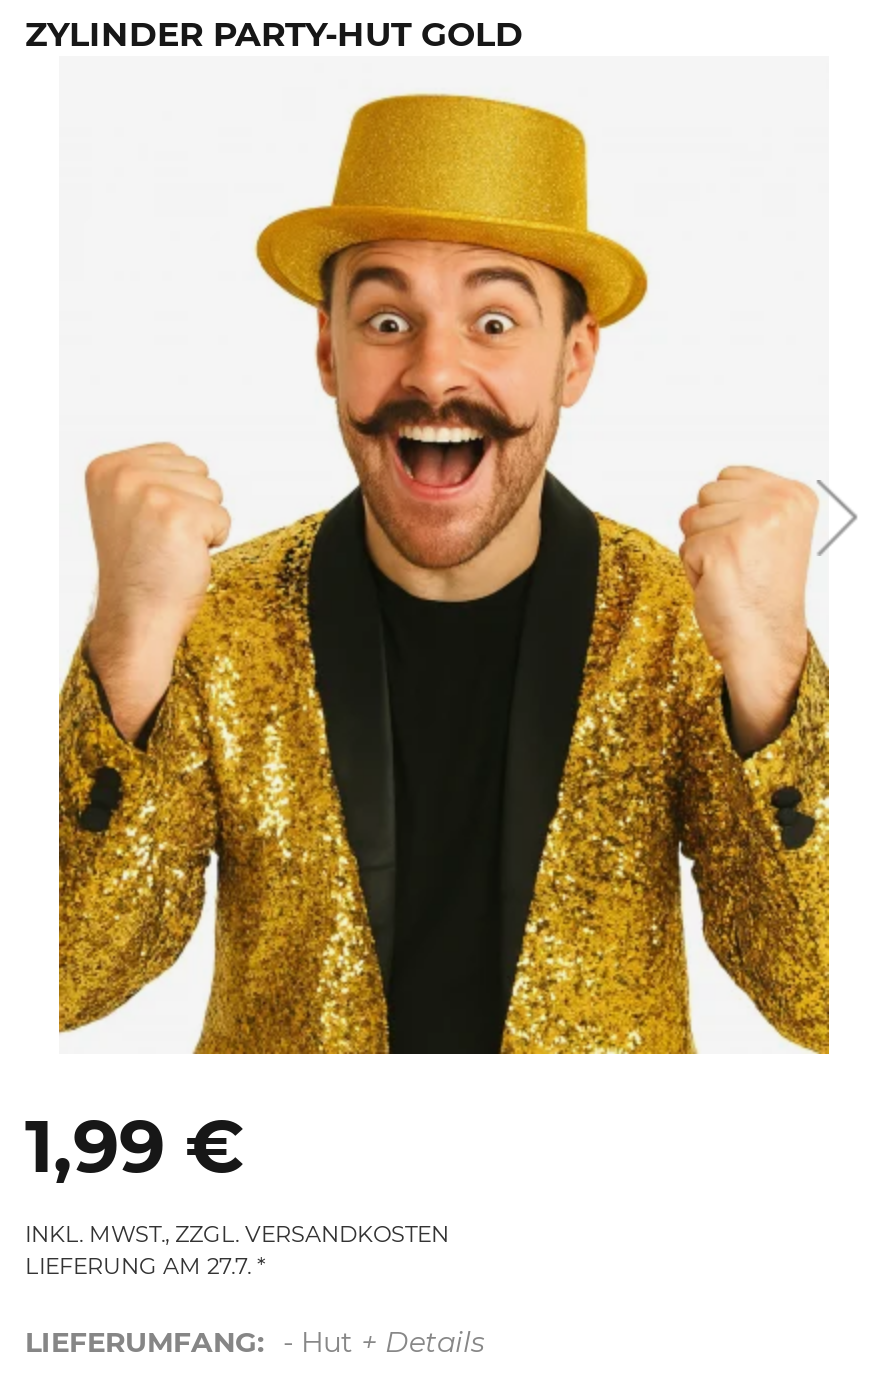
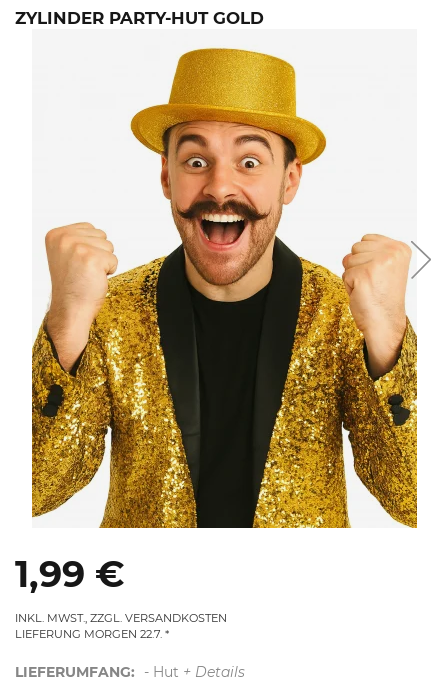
- LIEFERUNG AM 27.7.
+ LIEFERUNG MORGEN 22.7.
